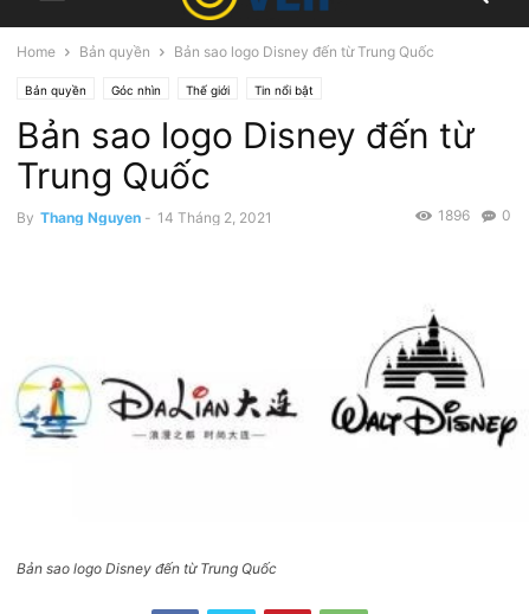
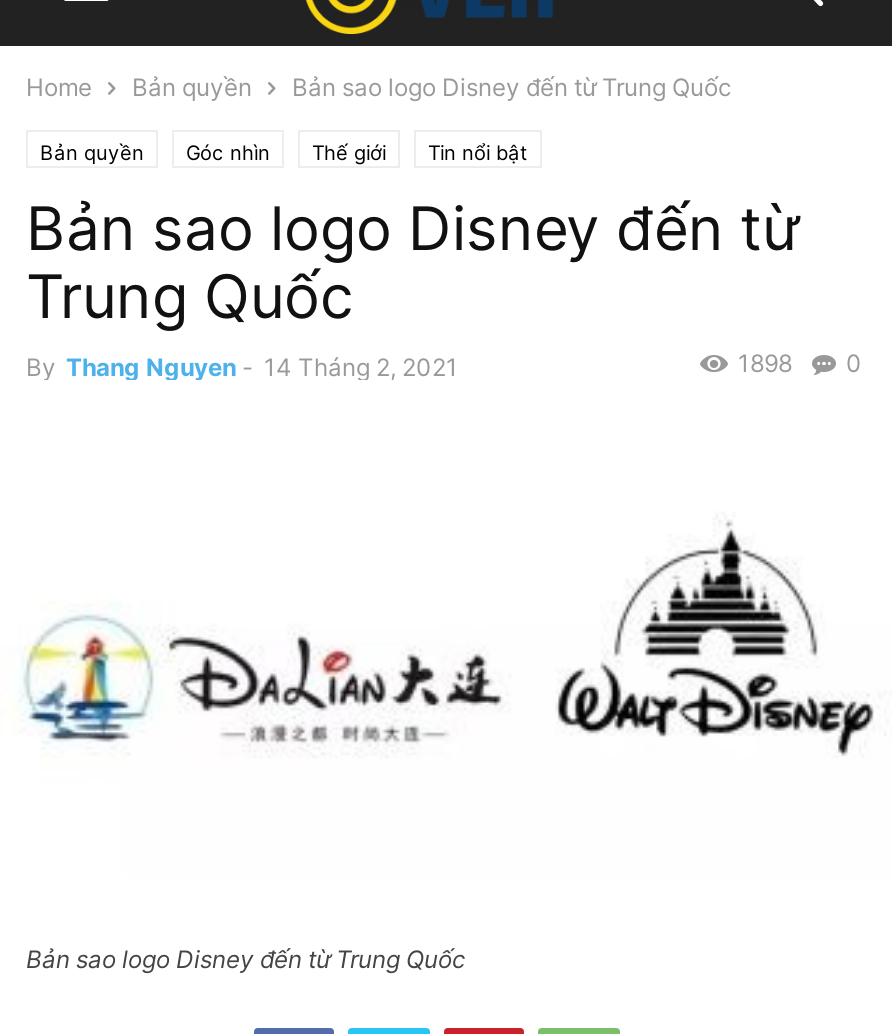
- 1896 0
+ 1898 0
